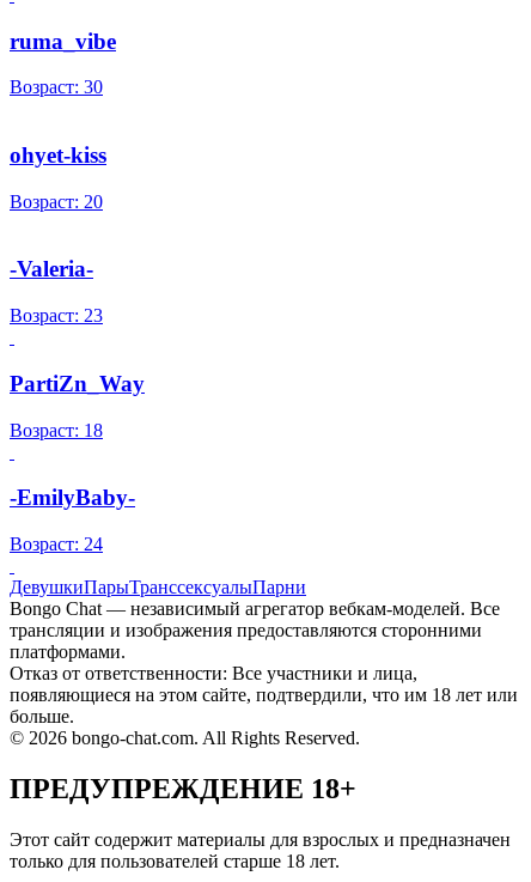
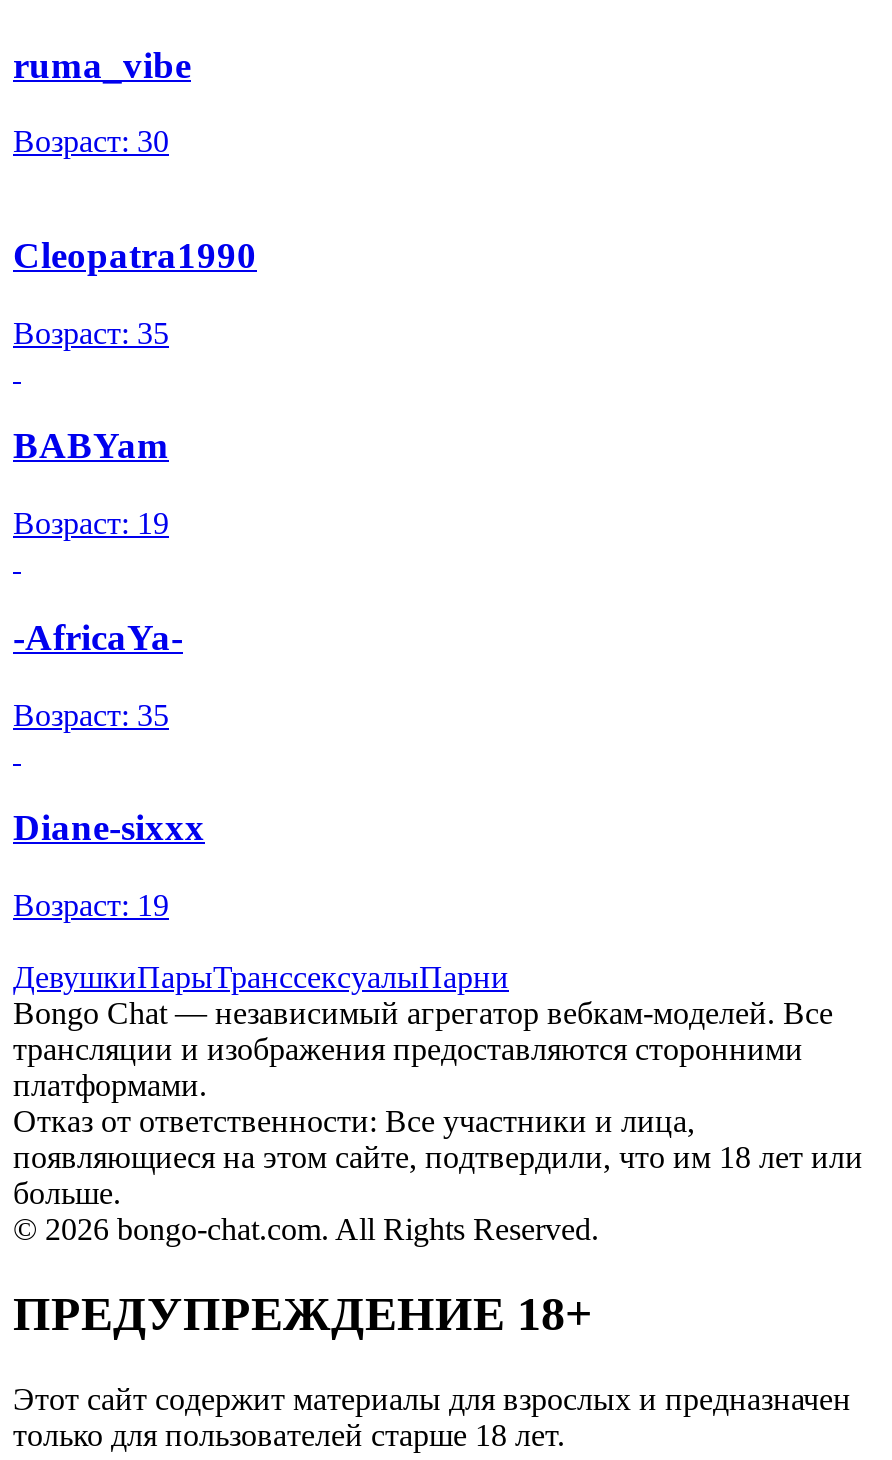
- ohyet-kiss
+ Cleopatra1990

- Возраст: 20
+ Возраст: 35

- -Valeria-
+ BABYam

- Возраст: 23
+ Возраст: 19

- PartiZn_Way
+ -AfricaYa-

- Возраст: 18
+ Возраст: 35

- -EmilyBaby-
+ Diane-sixxx

- Возраст: 24
+ Возраст: 19
